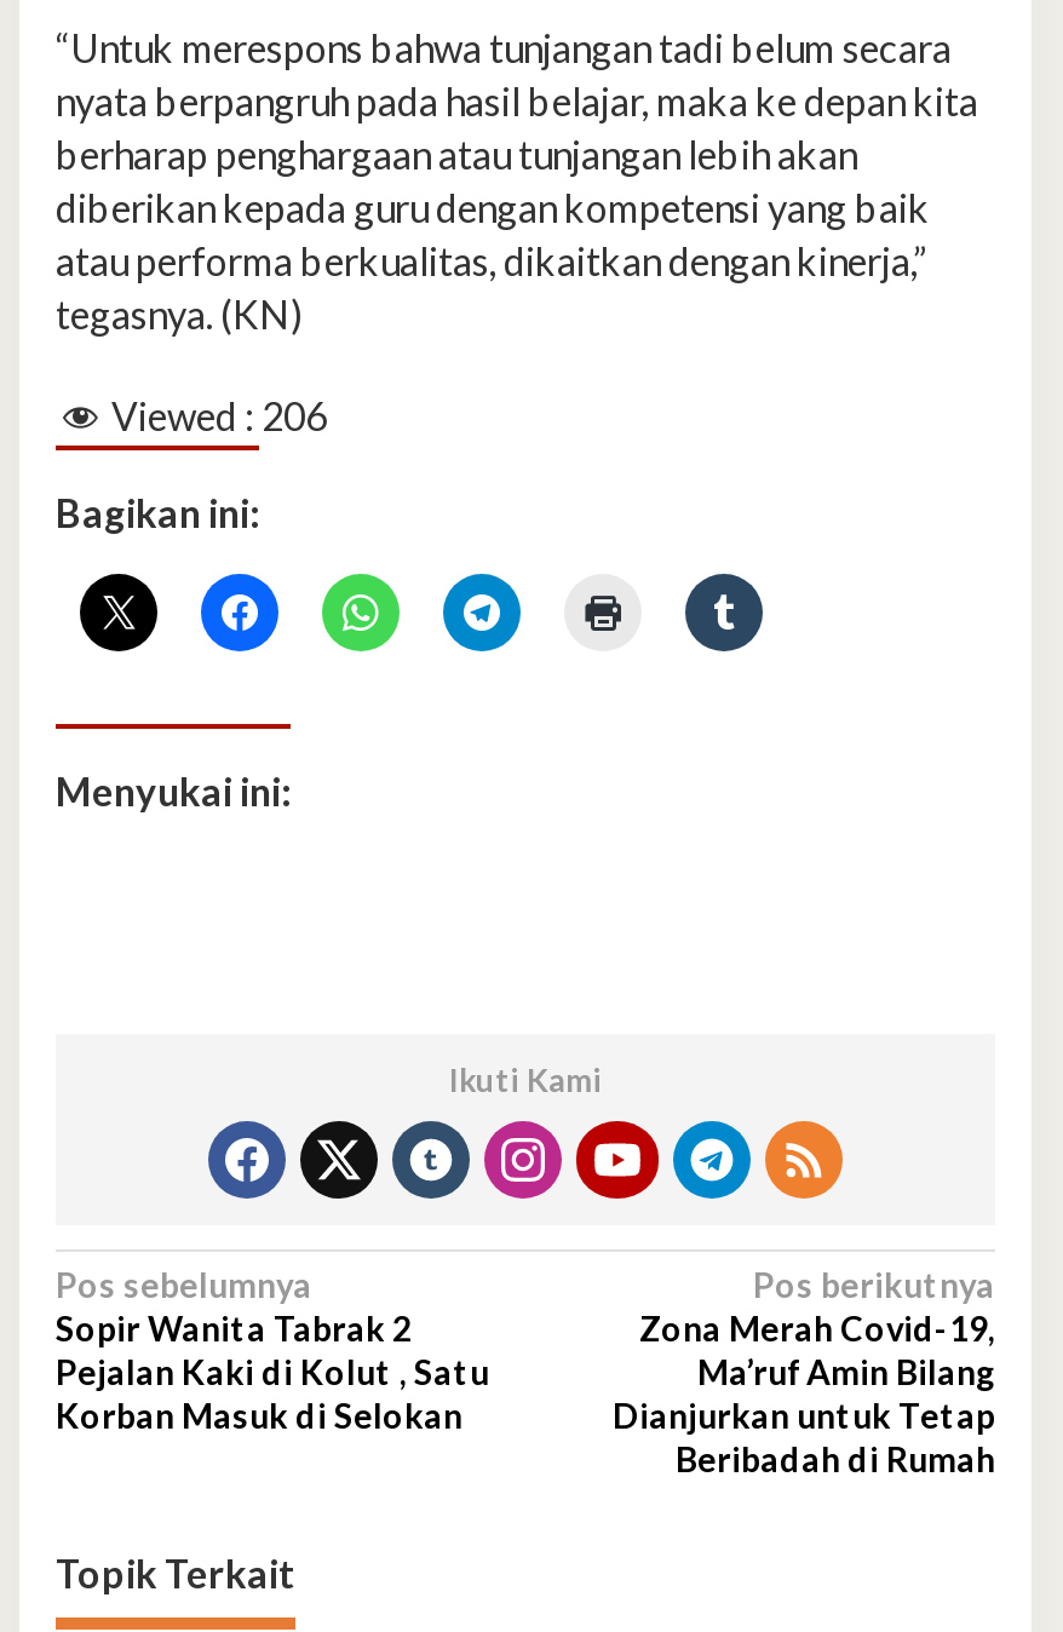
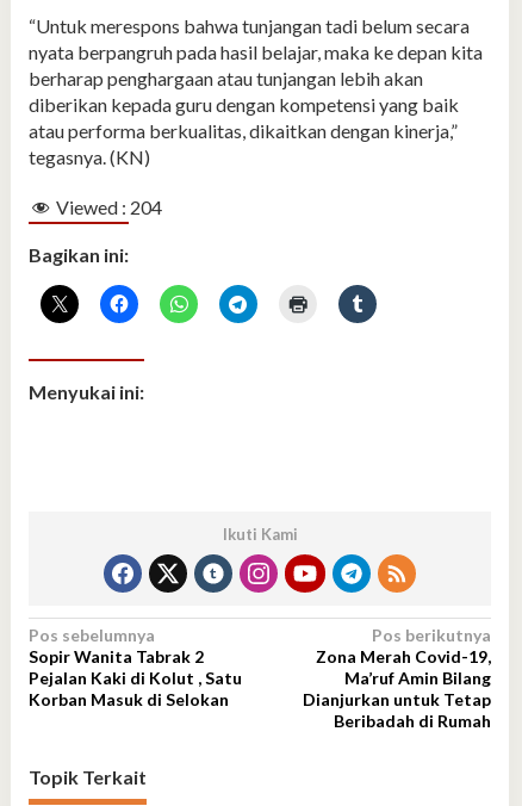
- Viewed : 206
+ Viewed : 204
